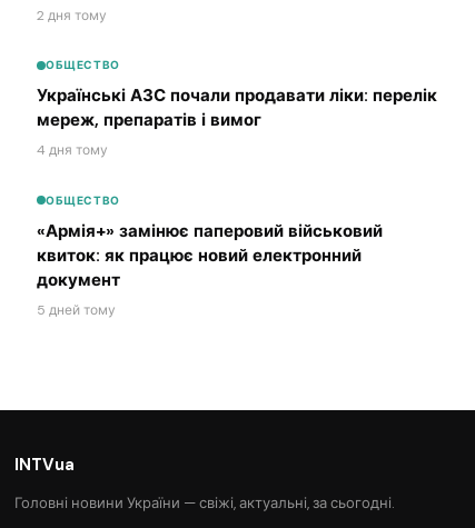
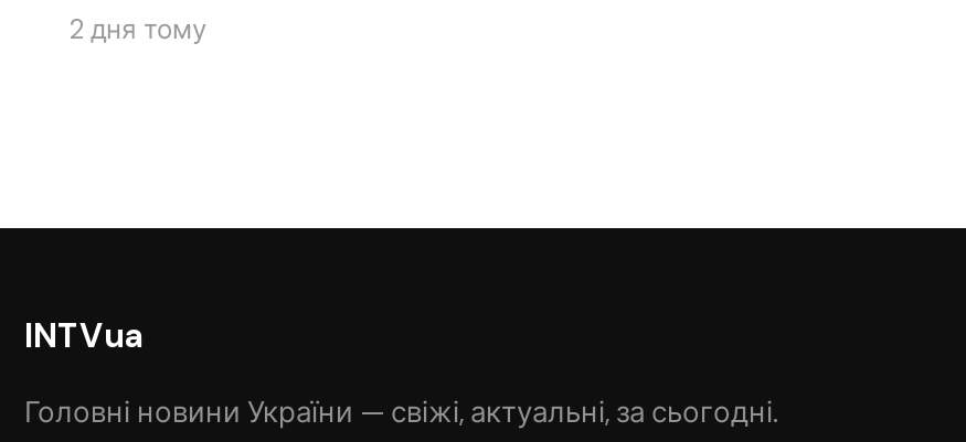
- ОБЩЕСТВО
- Українські АЗС почали продавати ліки: перелік
- мереж, препаратів і вимог
- 4 дня тому
- ОБЩЕСТВО
- «Армія+» замінює паперовий військовий
- квиток: як працює новий електронний
- документ
- 5 дней тому
